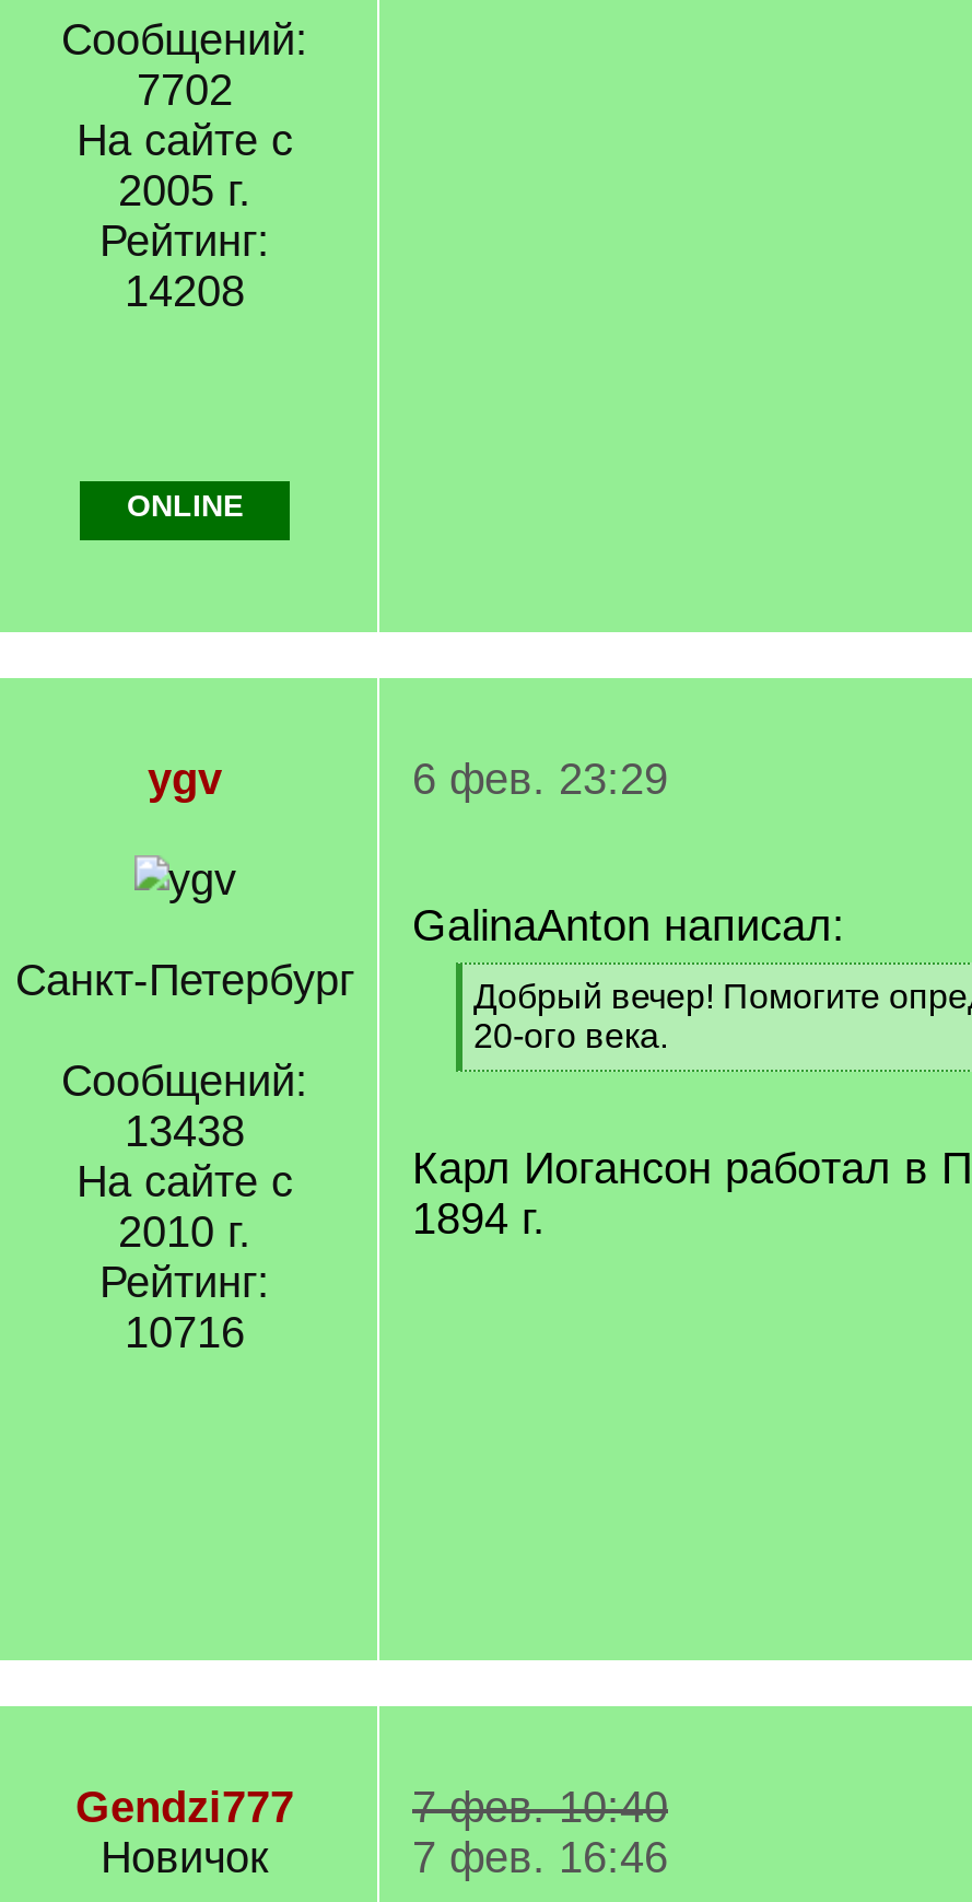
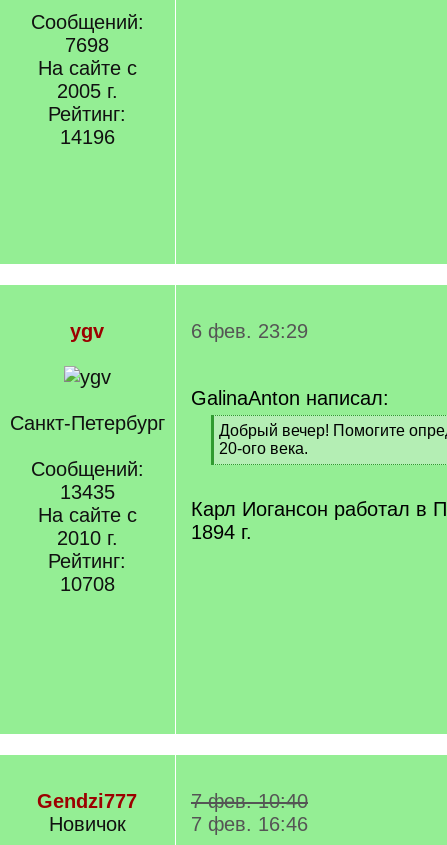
- 7702
+ 7698

- 14208
+ 14196

- ONLINE

- 13438
+ 13435

- 10716
+ 10708
